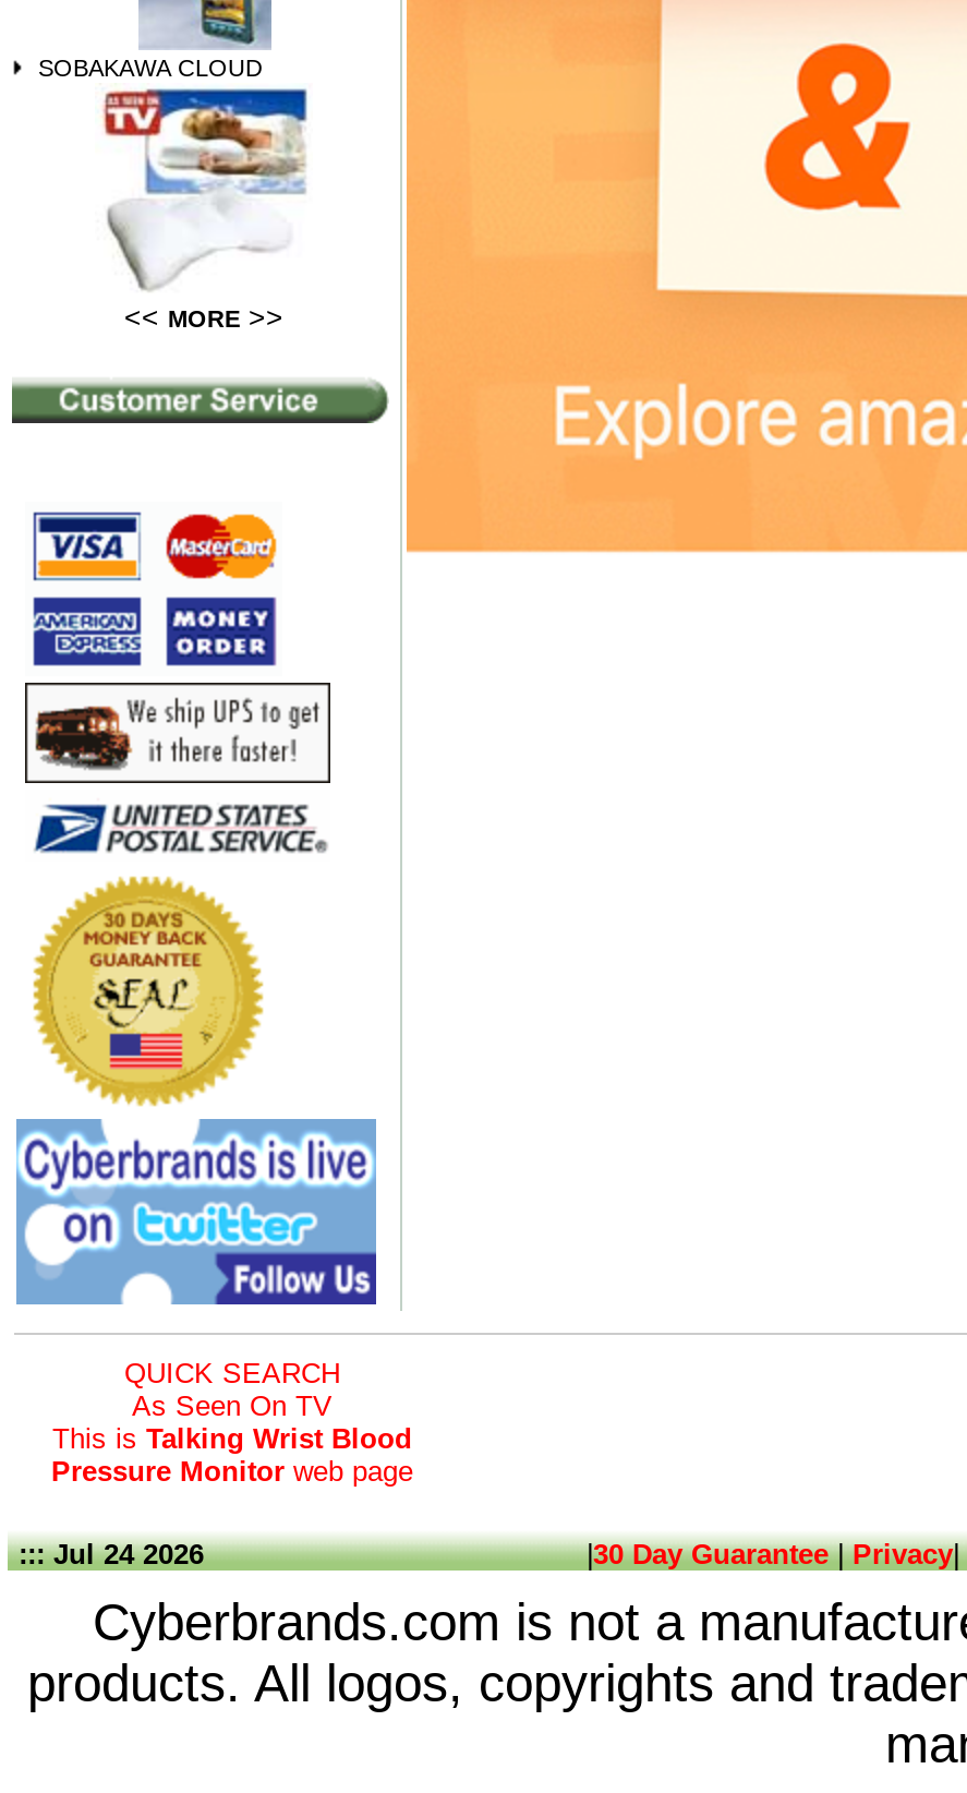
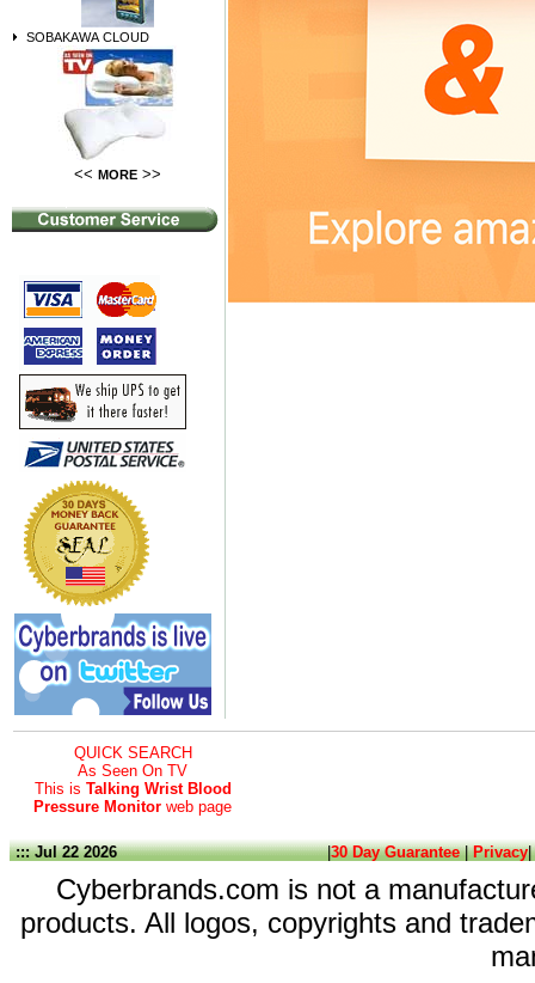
- ::: Jul 24 2026
+ ::: Jul 22 2026
